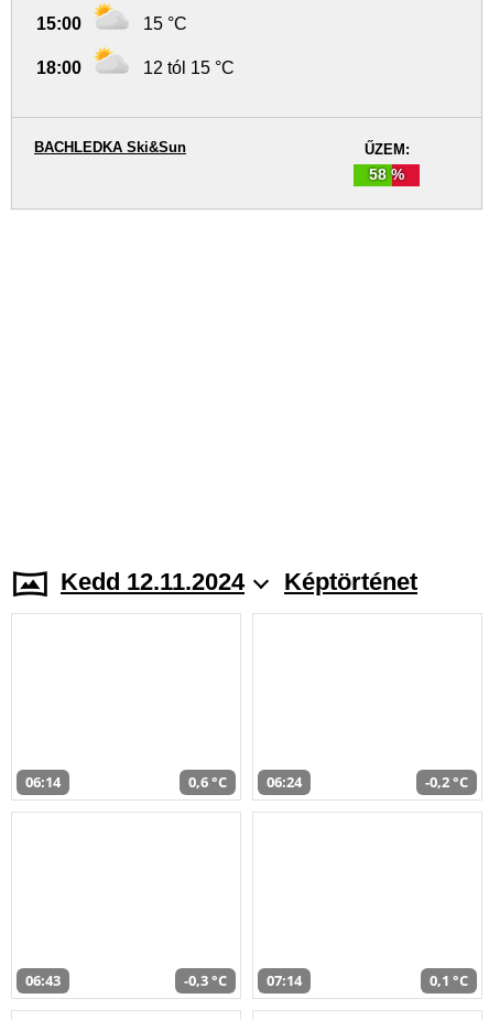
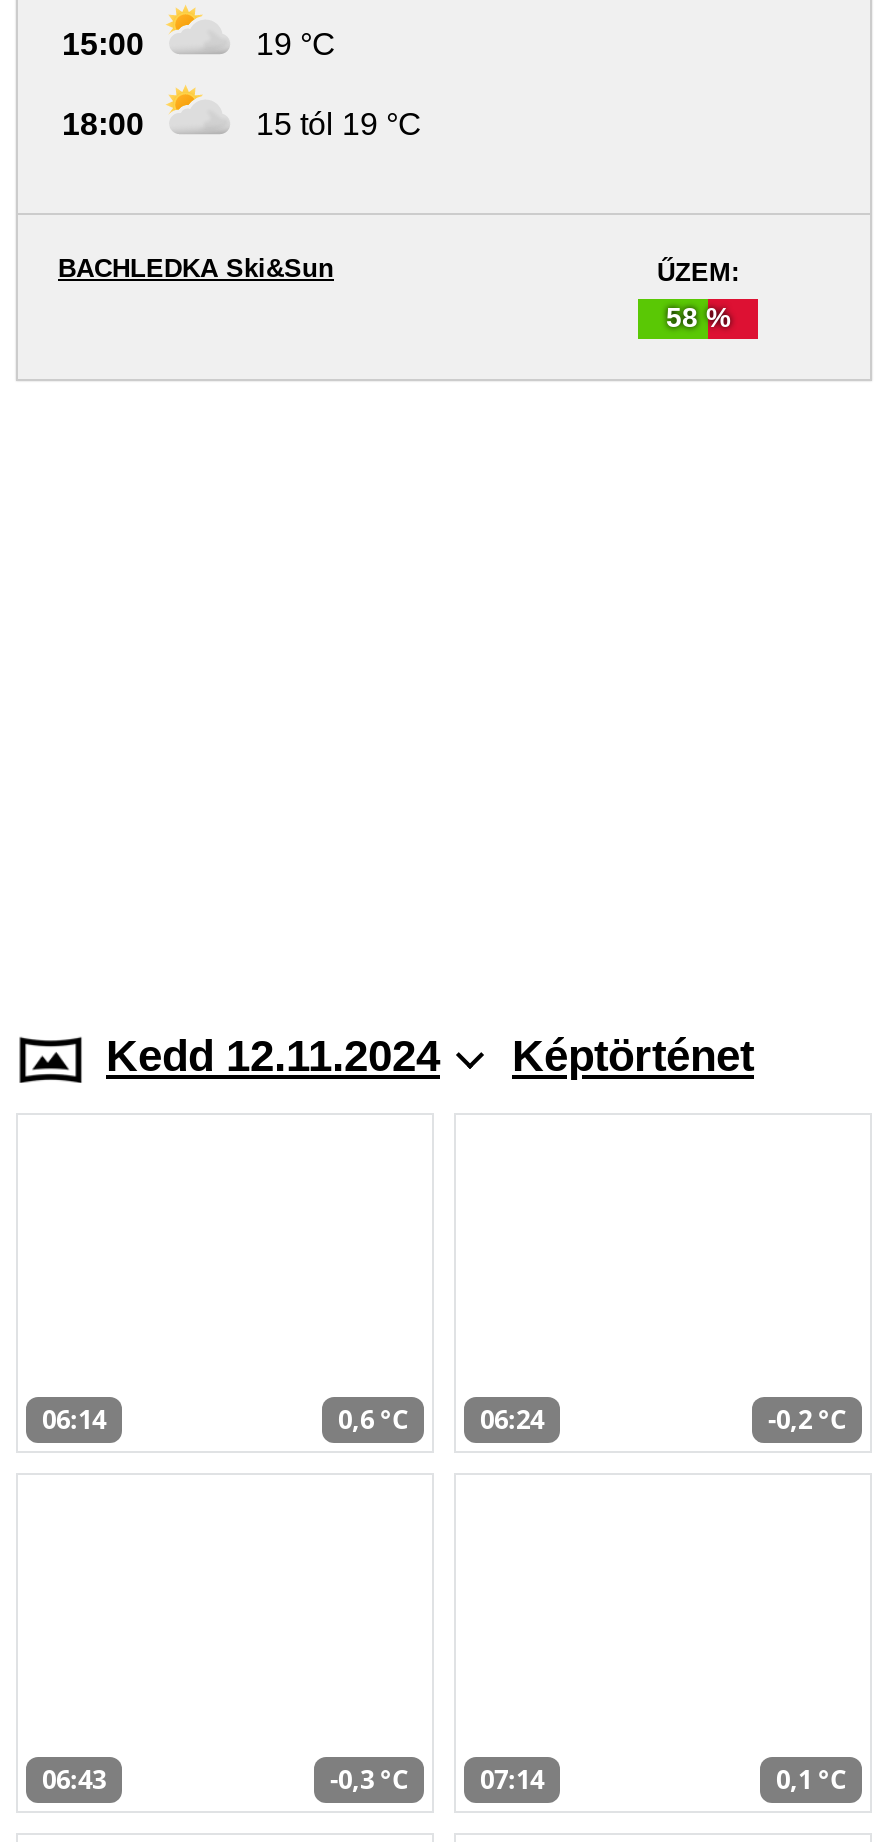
- 15 °C
+ 19 °C

- 12 tól 15 °C
+ 15 tól 19 °C
